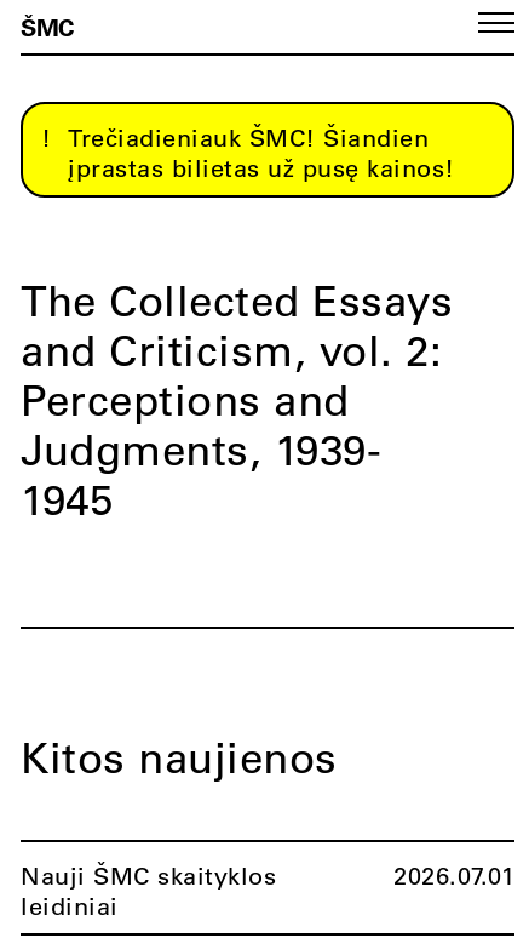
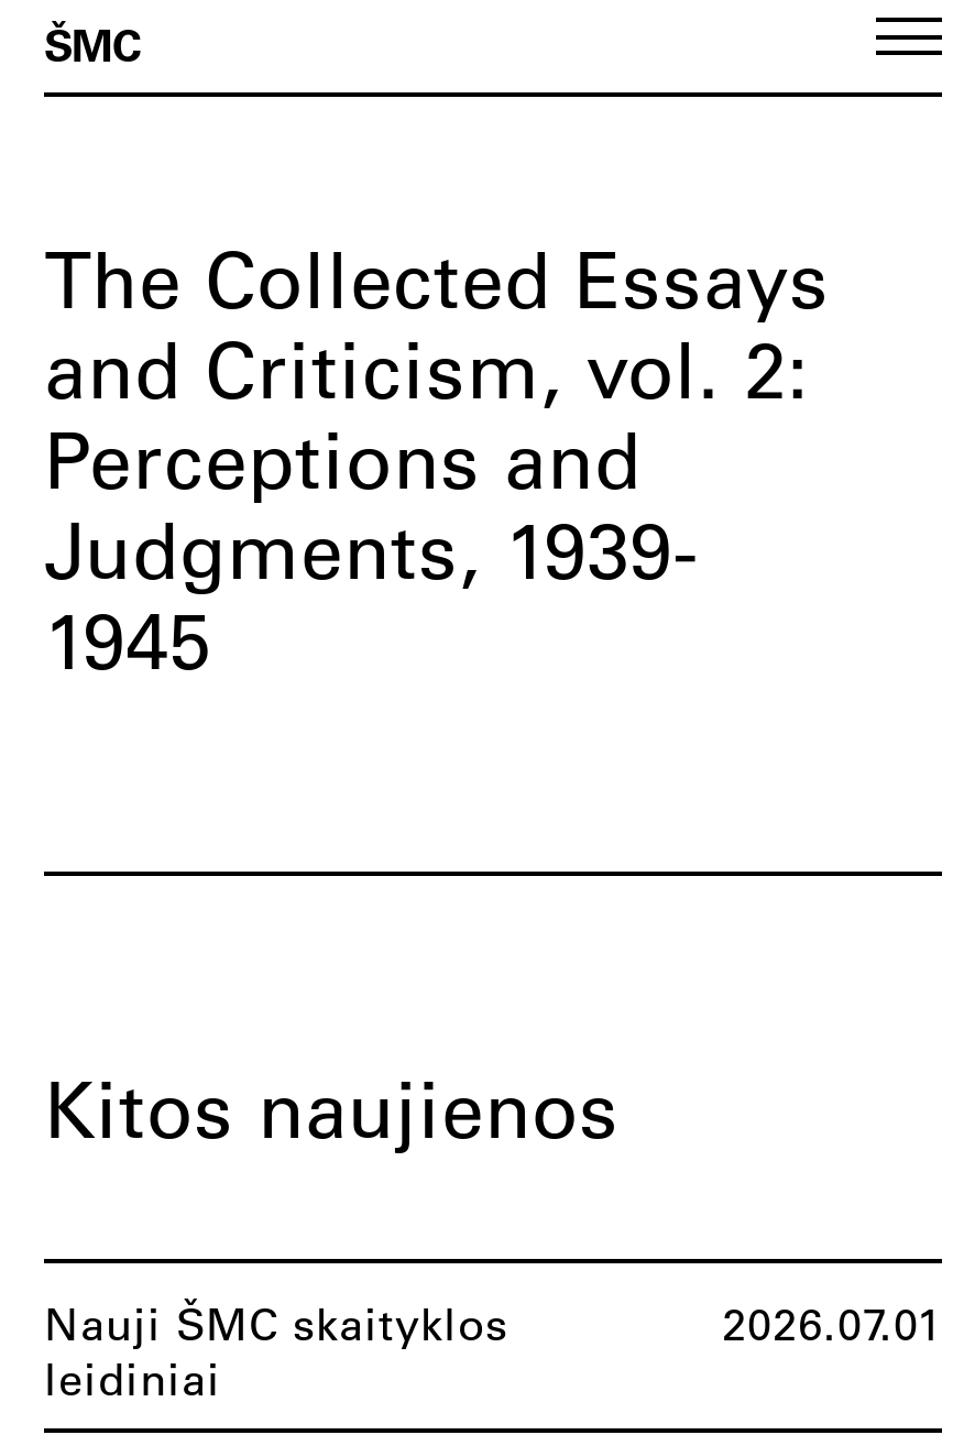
- Trečiadieniauk ŠMC! Šiandien
- įprastas bilietas už pusę kainos!
